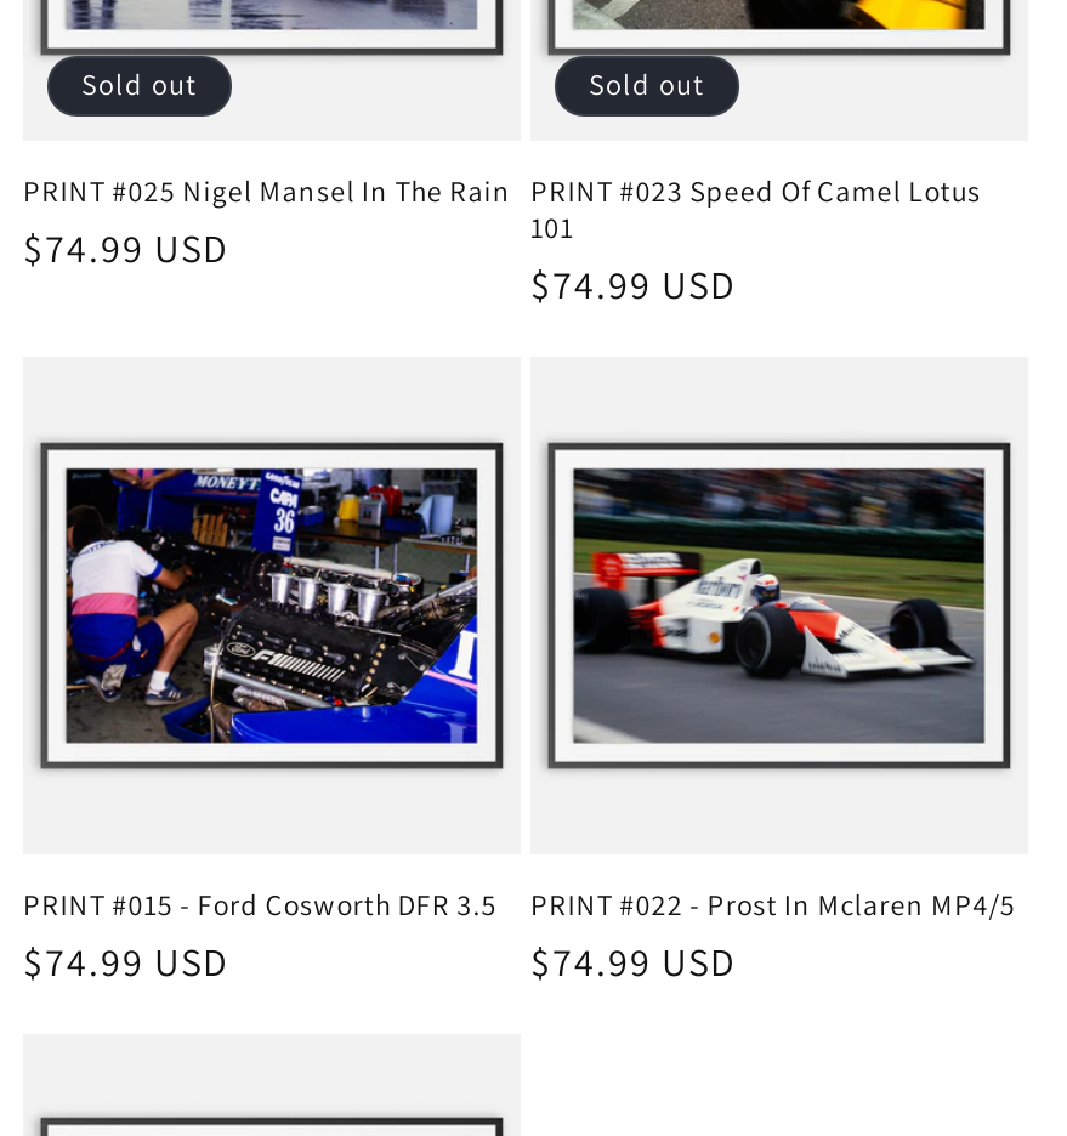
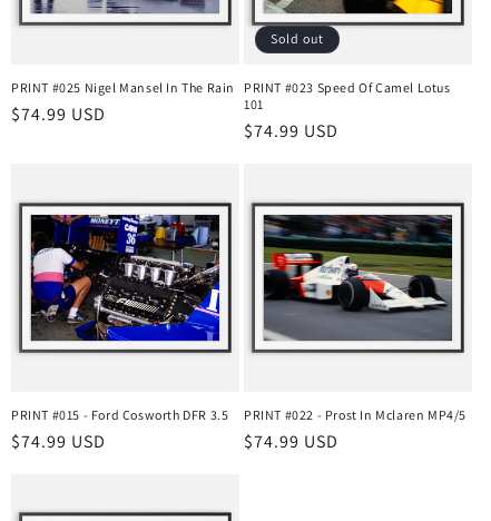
- Sold out
